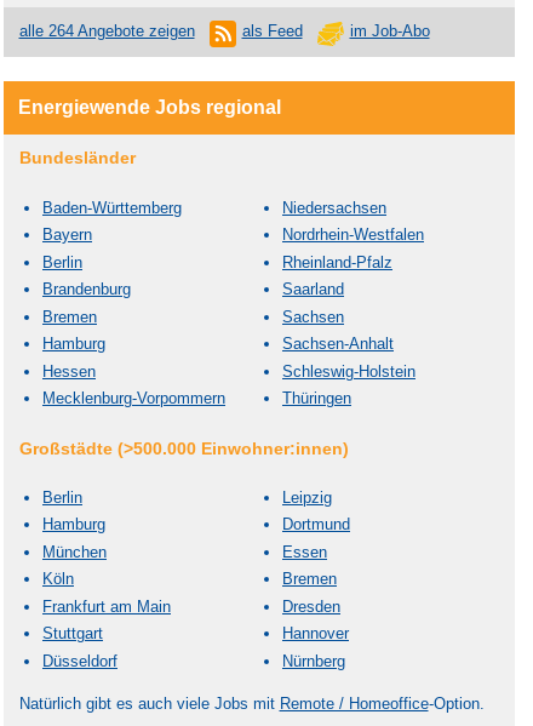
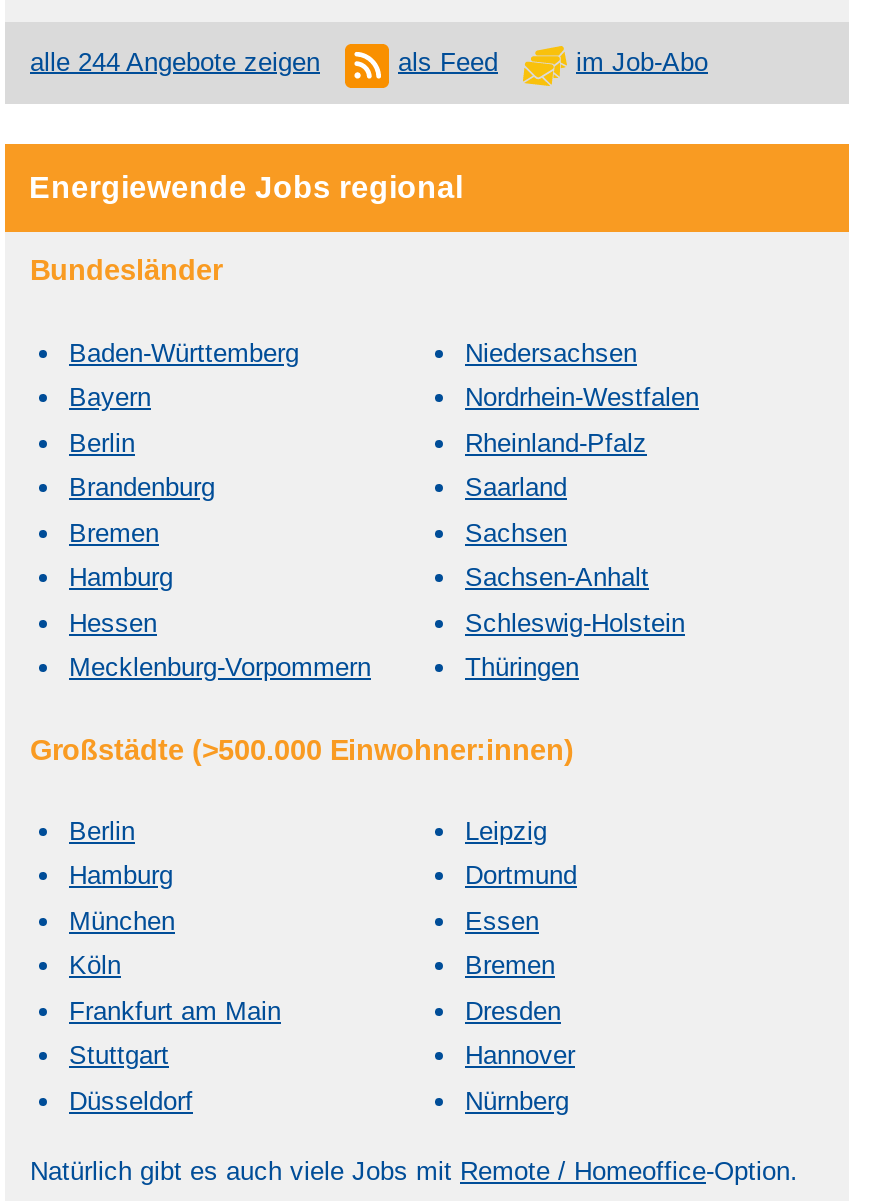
- alle 264 Angebote zeigen
+ alle 244 Angebote zeigen
